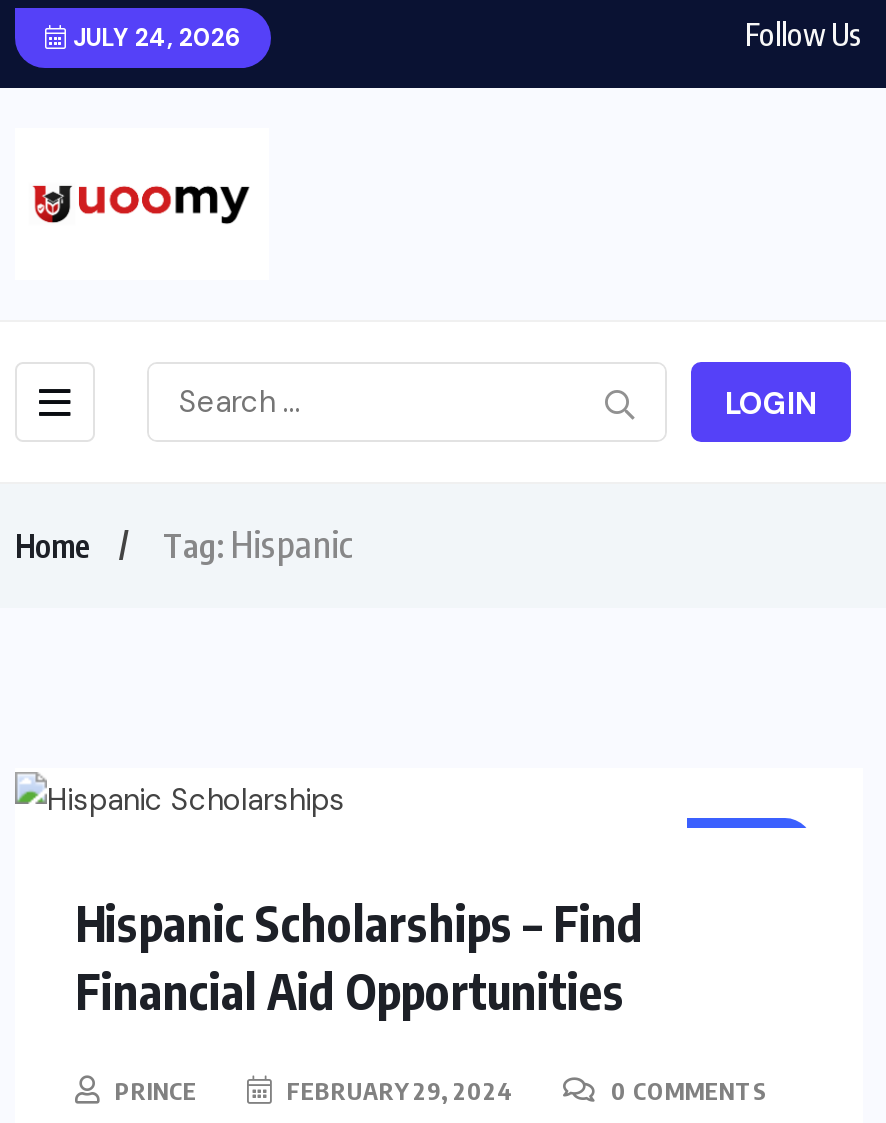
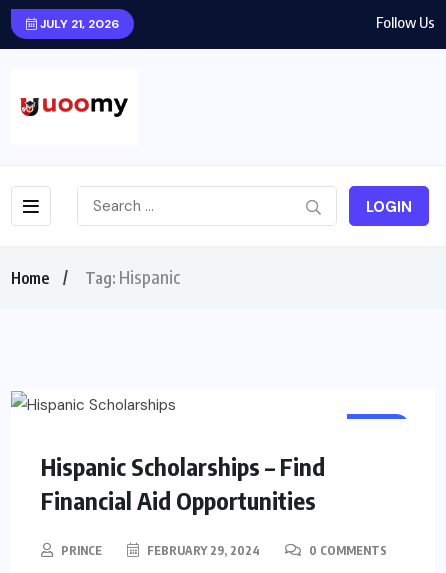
- JULY 24, 2026
+ JULY 21, 2026
